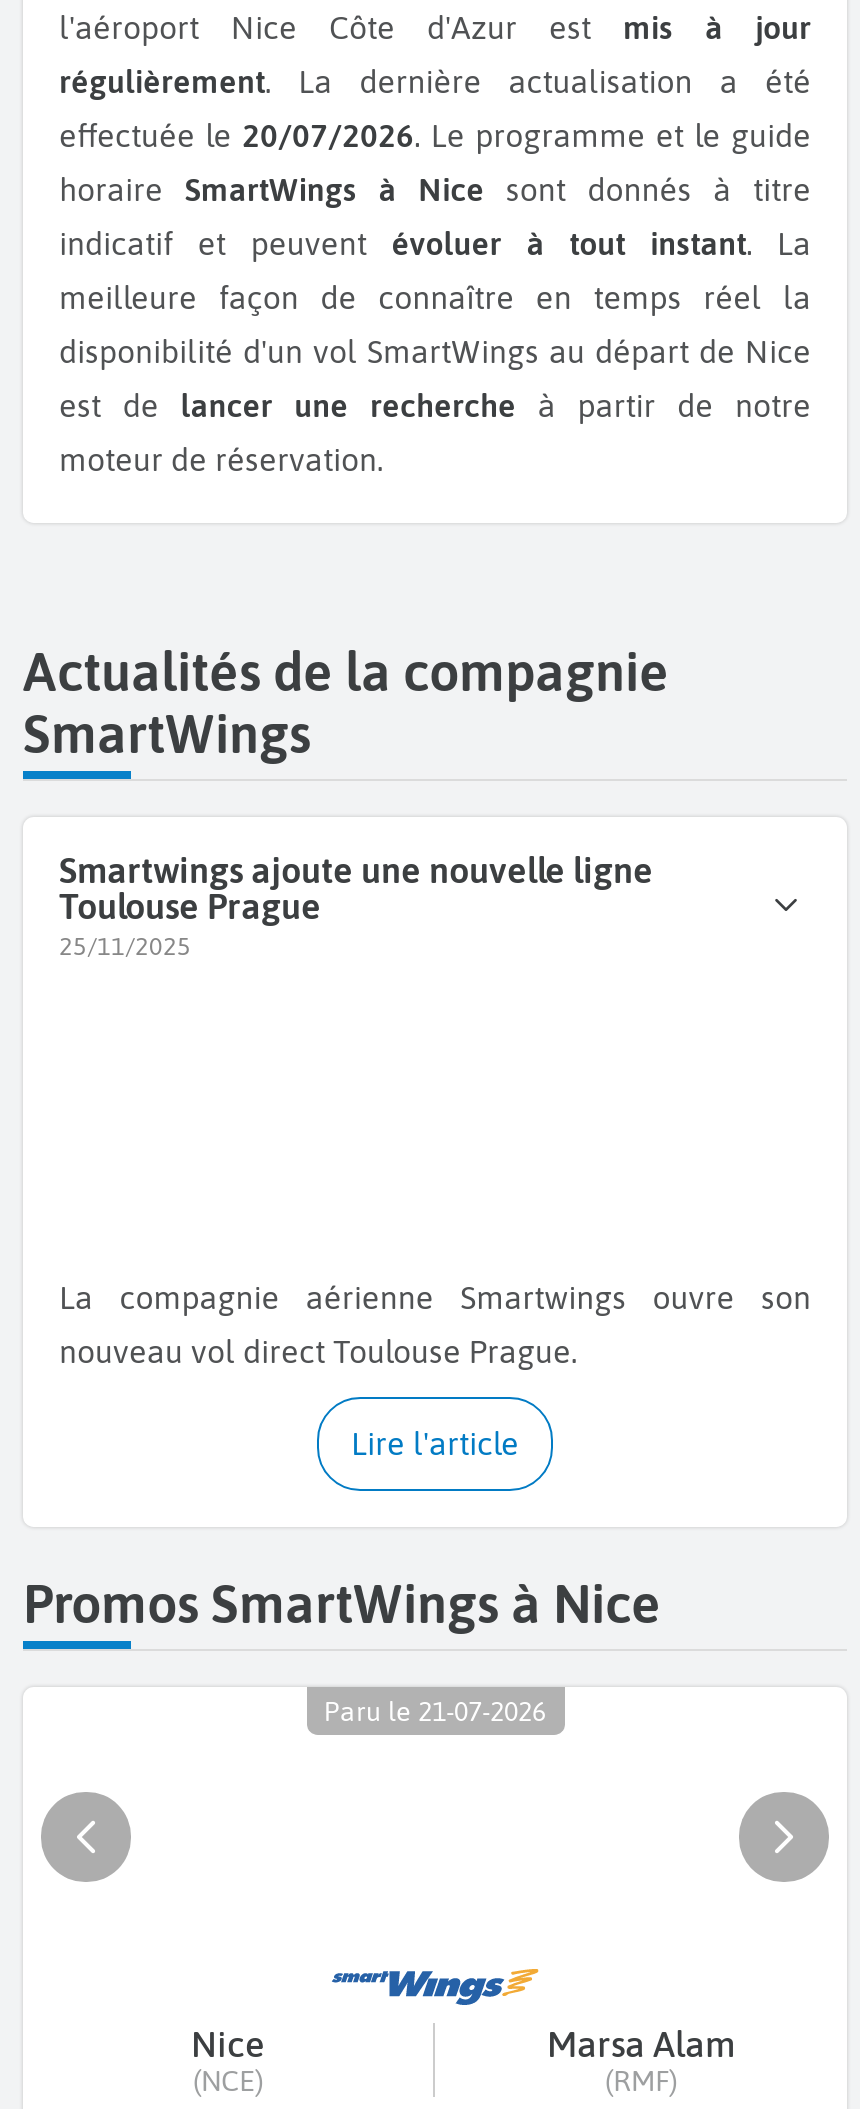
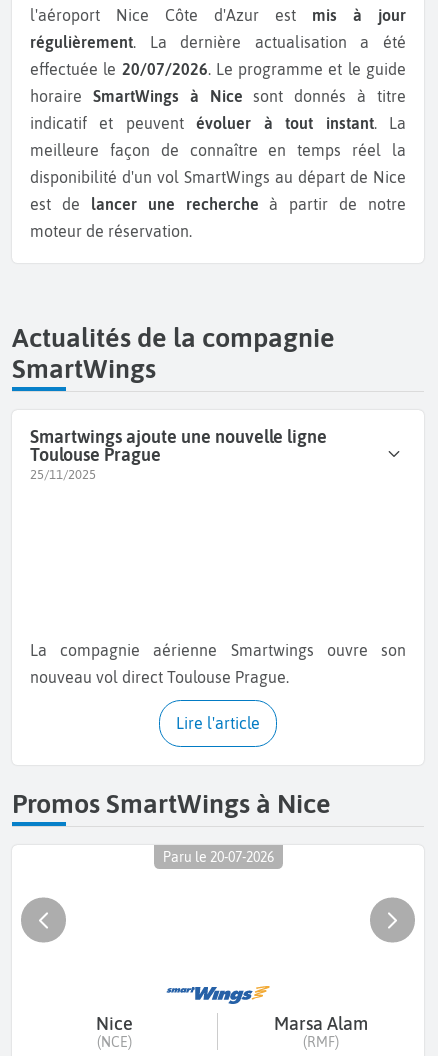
- Paru le 21-07-2026
+ Paru le 20-07-2026
